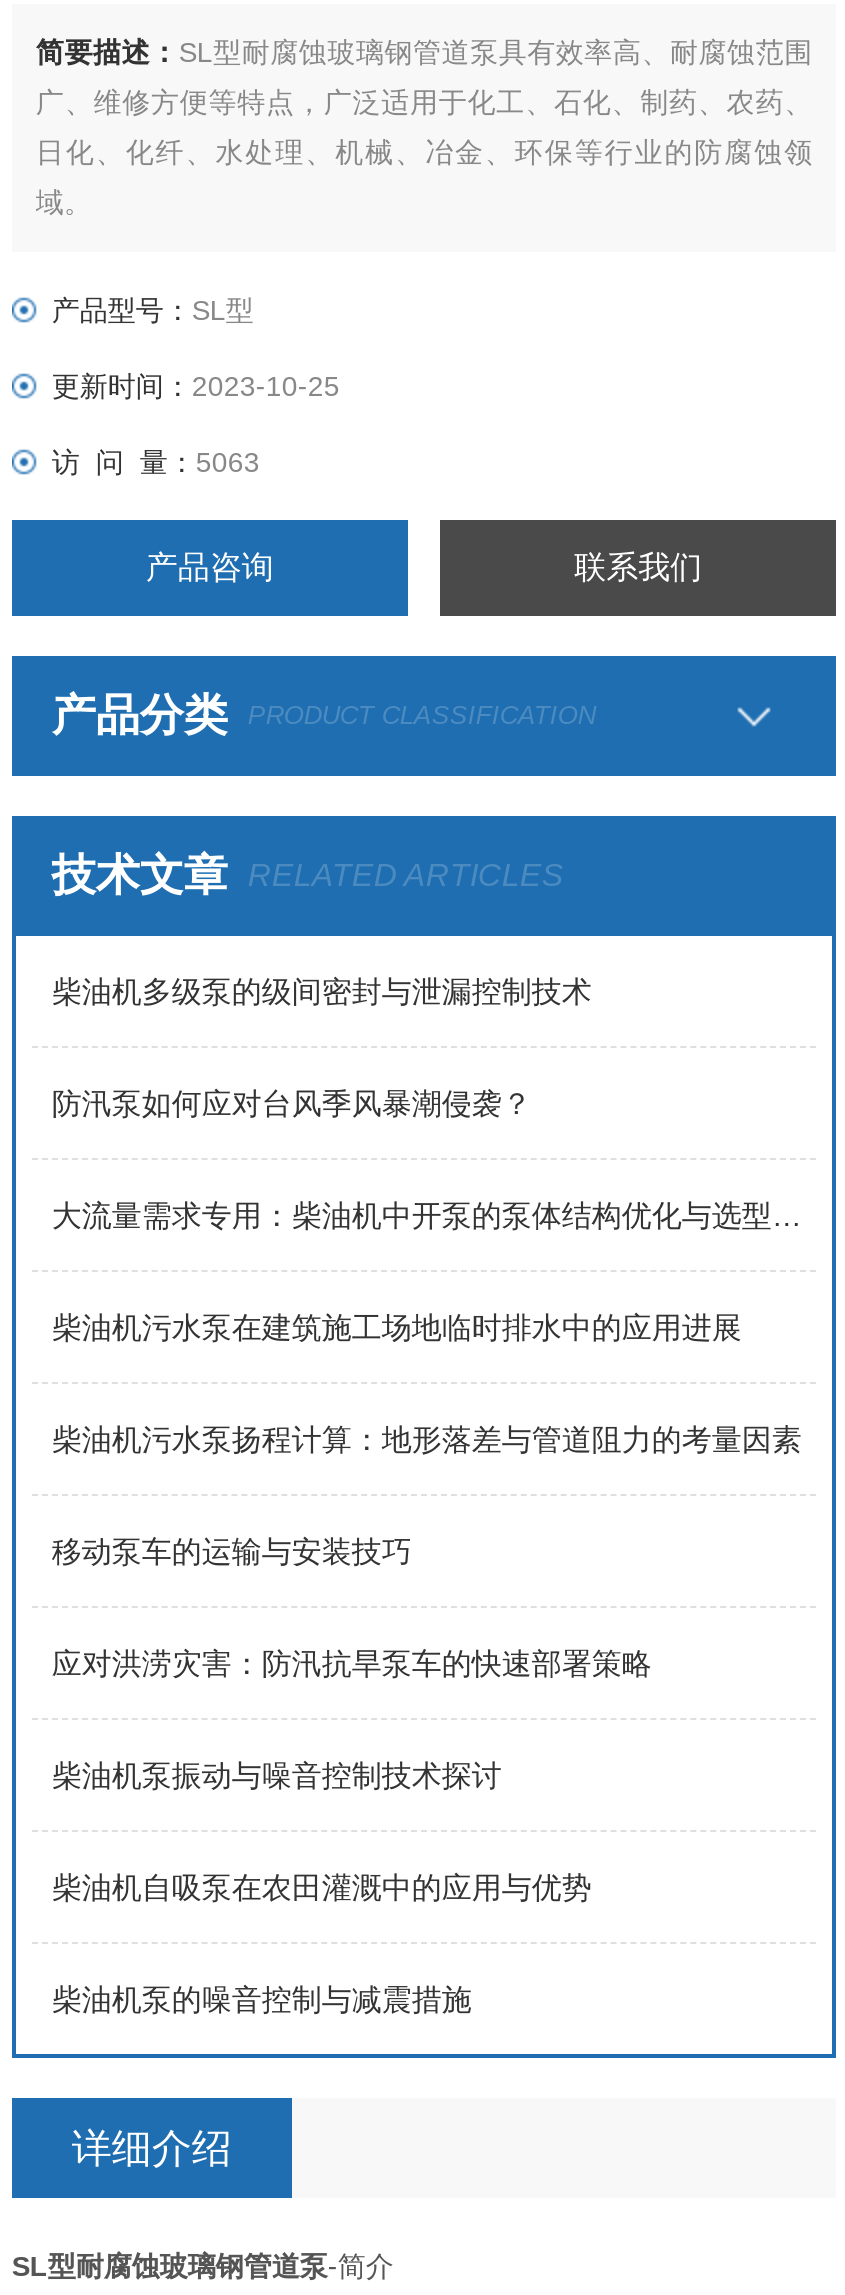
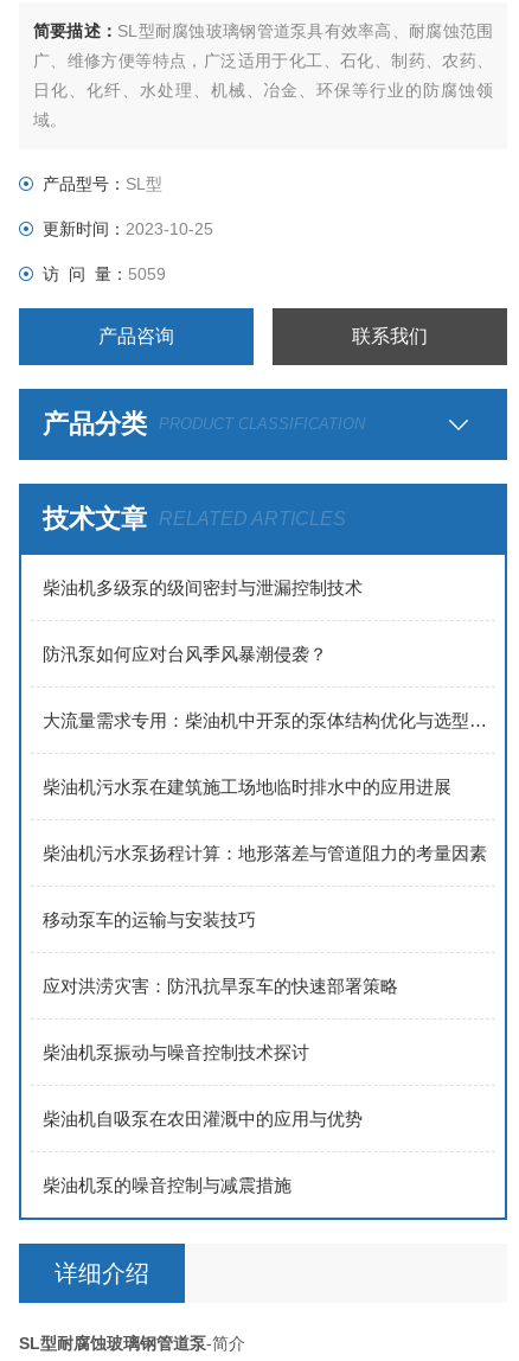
- 访 问 量：5063
+ 访 问 量：5059
